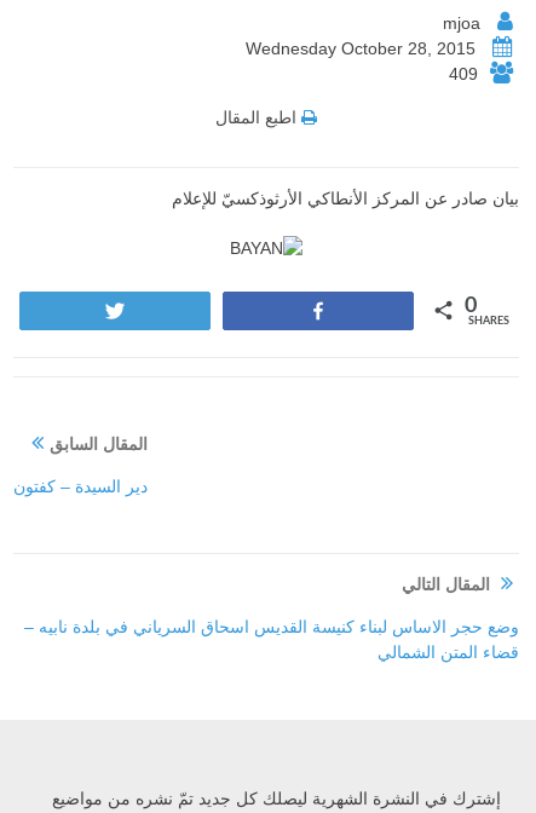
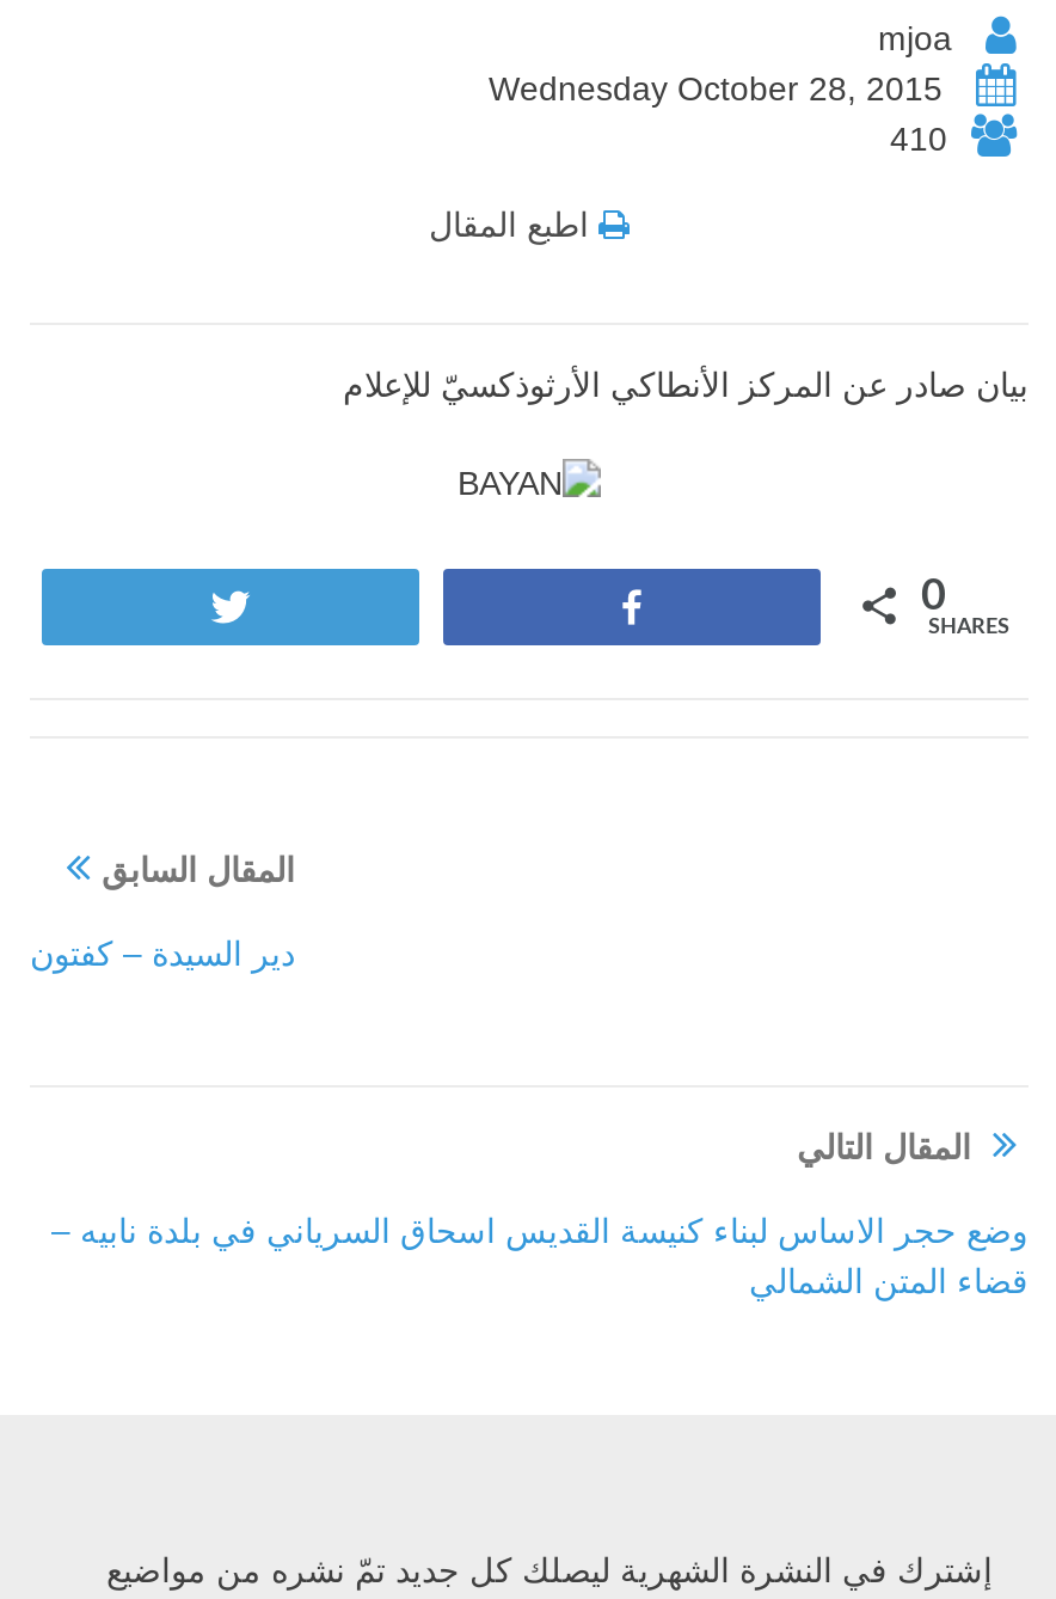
- 409
+ 410
